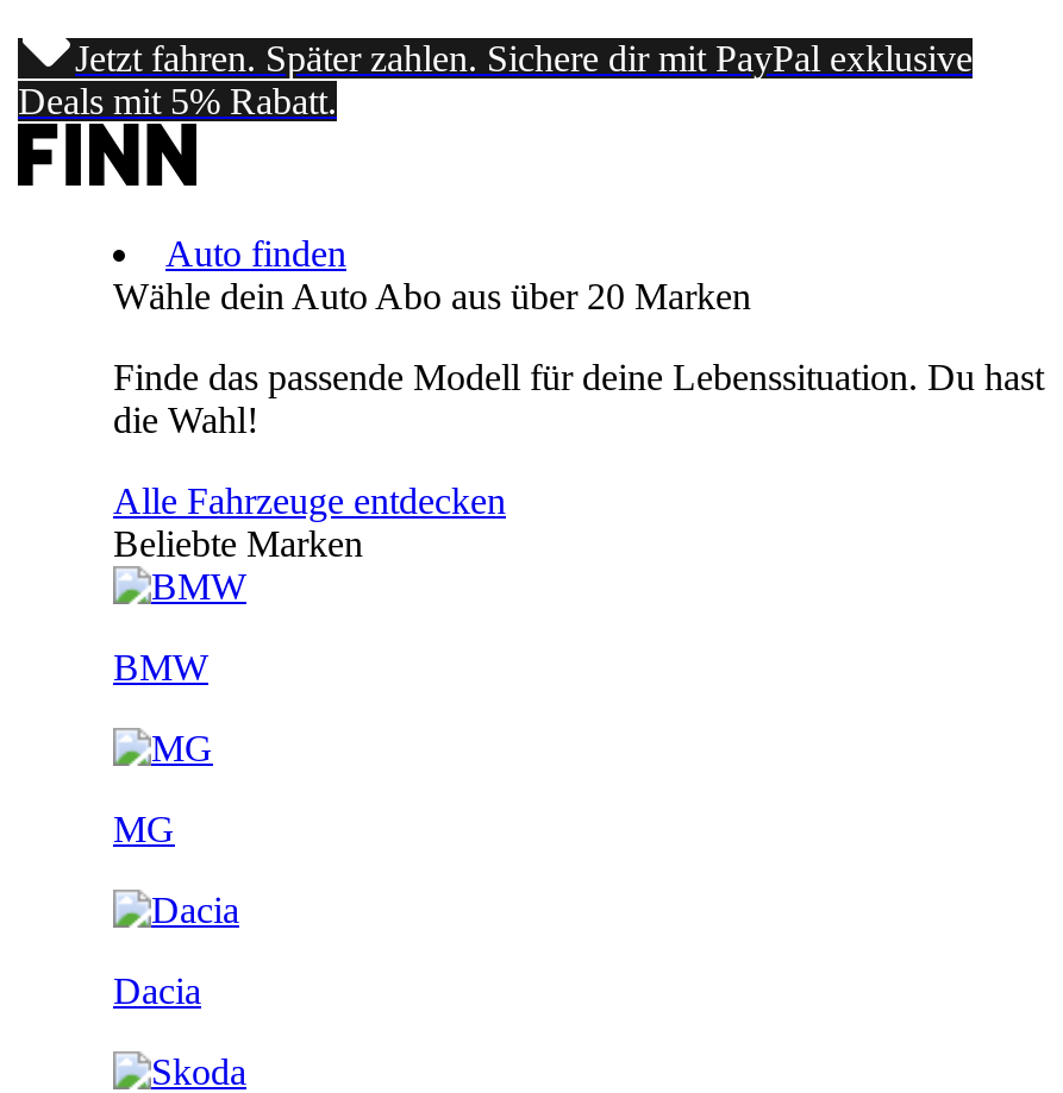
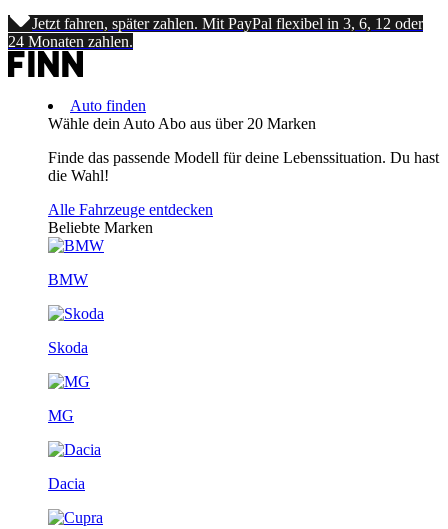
- Jetzt fahren. Später zahlen. Sichere dir mit PayPal exklusive
- Deals mit 5% Rabatt.
+ Jetzt fahren, später zahlen. Mit PayPal flexibel in 3, 6, 12 oder
+ 24 Monaten zahlen.

+ Skoda
